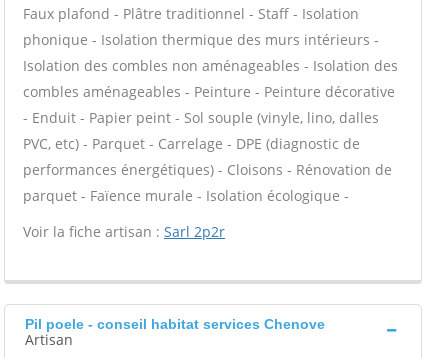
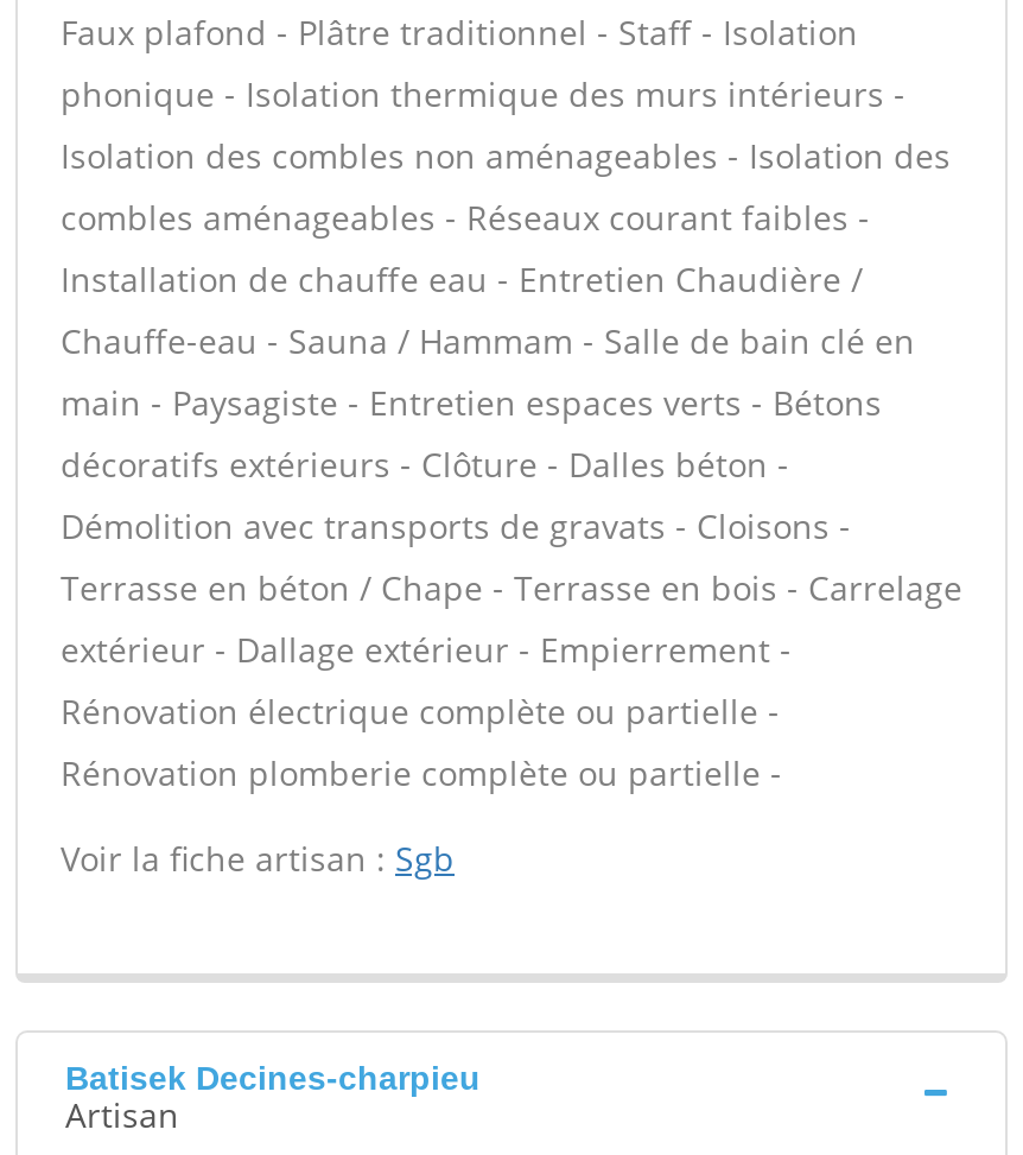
- combles aménageables - Peinture - Peinture décorative
- - Enduit - Papier peint - Sol souple (vinyle, lino, dalles
- PVC, etc) - Parquet - Carrelage - DPE (diagnostic de
- performances énergétiques) - Cloisons - Rénovation de
- parquet - Faïence murale - Isolation écologique -
+ combles aménageables - Réseaux courant faibles -
+ Installation de chauffe eau - Entretien Chaudière /
+ Chauffe-eau - Sauna / Hammam - Salle de bain clé en
+ main - Paysagiste - Entretien espaces verts - Bétons
+ décoratifs extérieurs - Clôture - Dalles béton -
+ Démolition avec transports de gravats - Cloisons -
+ Terrasse en béton / Chape - Terrasse en bois - Carrelage
+ extérieur - Dallage extérieur - Empierrement -
+ Rénovation électrique complète ou partielle -
+ Rénovation plomberie complète ou partielle -

- Voir la fiche artisan : Sarl 2p2r
+ Voir la fiche artisan : Sgb

- Pil poele - conseil habitat services Chenove
+ Batisek Decines-charpieu
